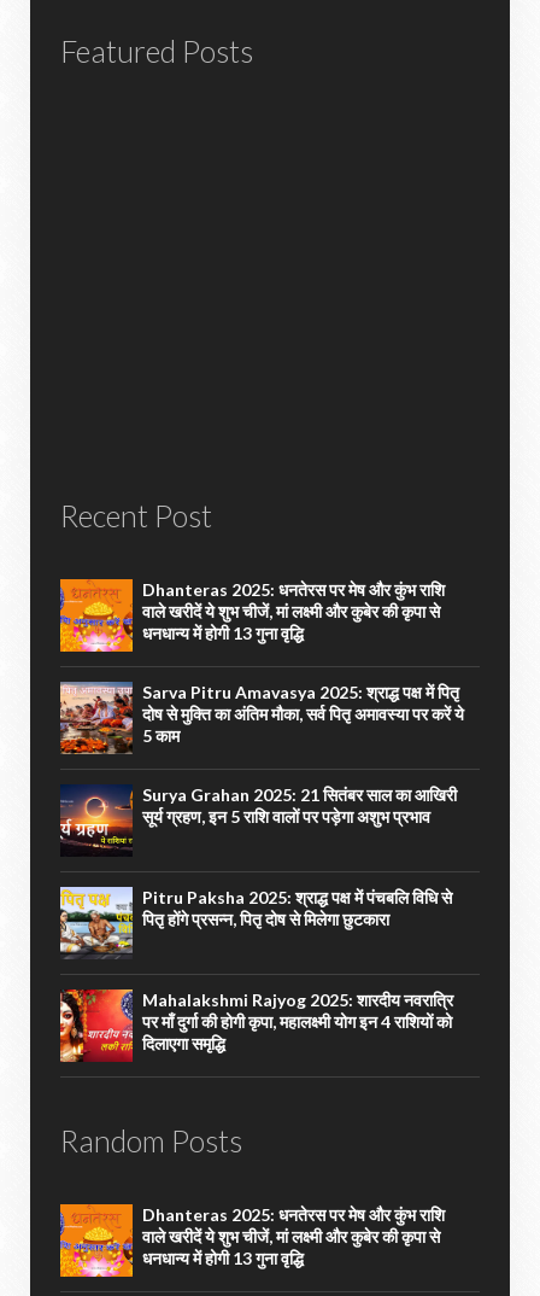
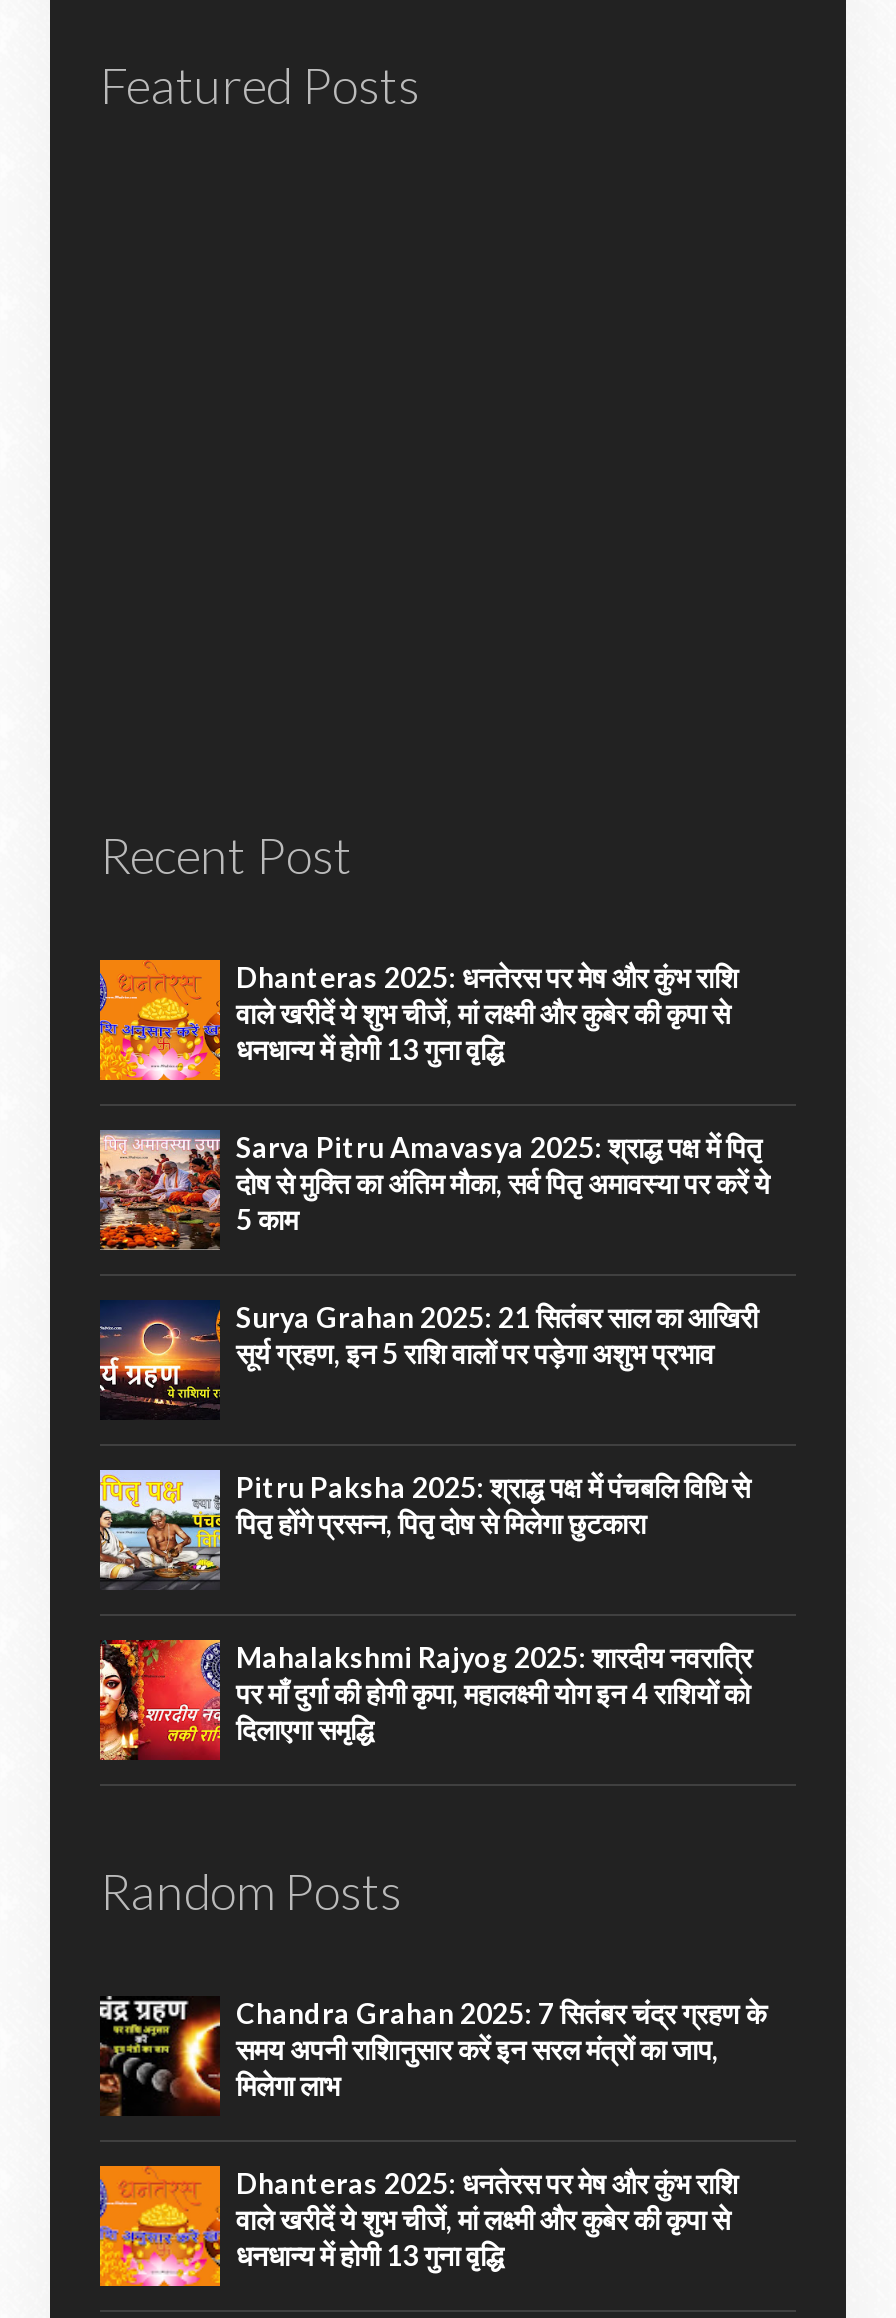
+ [image]
+ Chandra Grahan 2025: 7 सितंबर चंद्र ग्रहण के
+ समय अपनी राशिानुसार करें इन सरल मंत्रों का जाप,
+ मिलेगा लाभ
